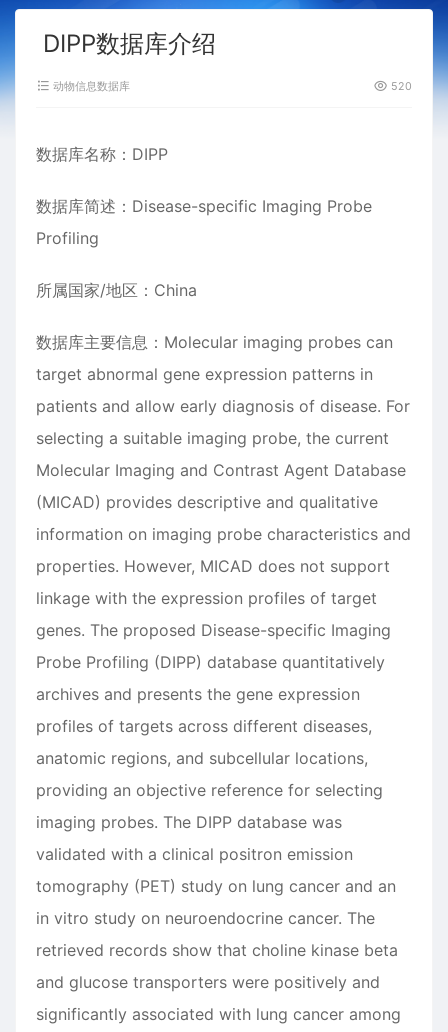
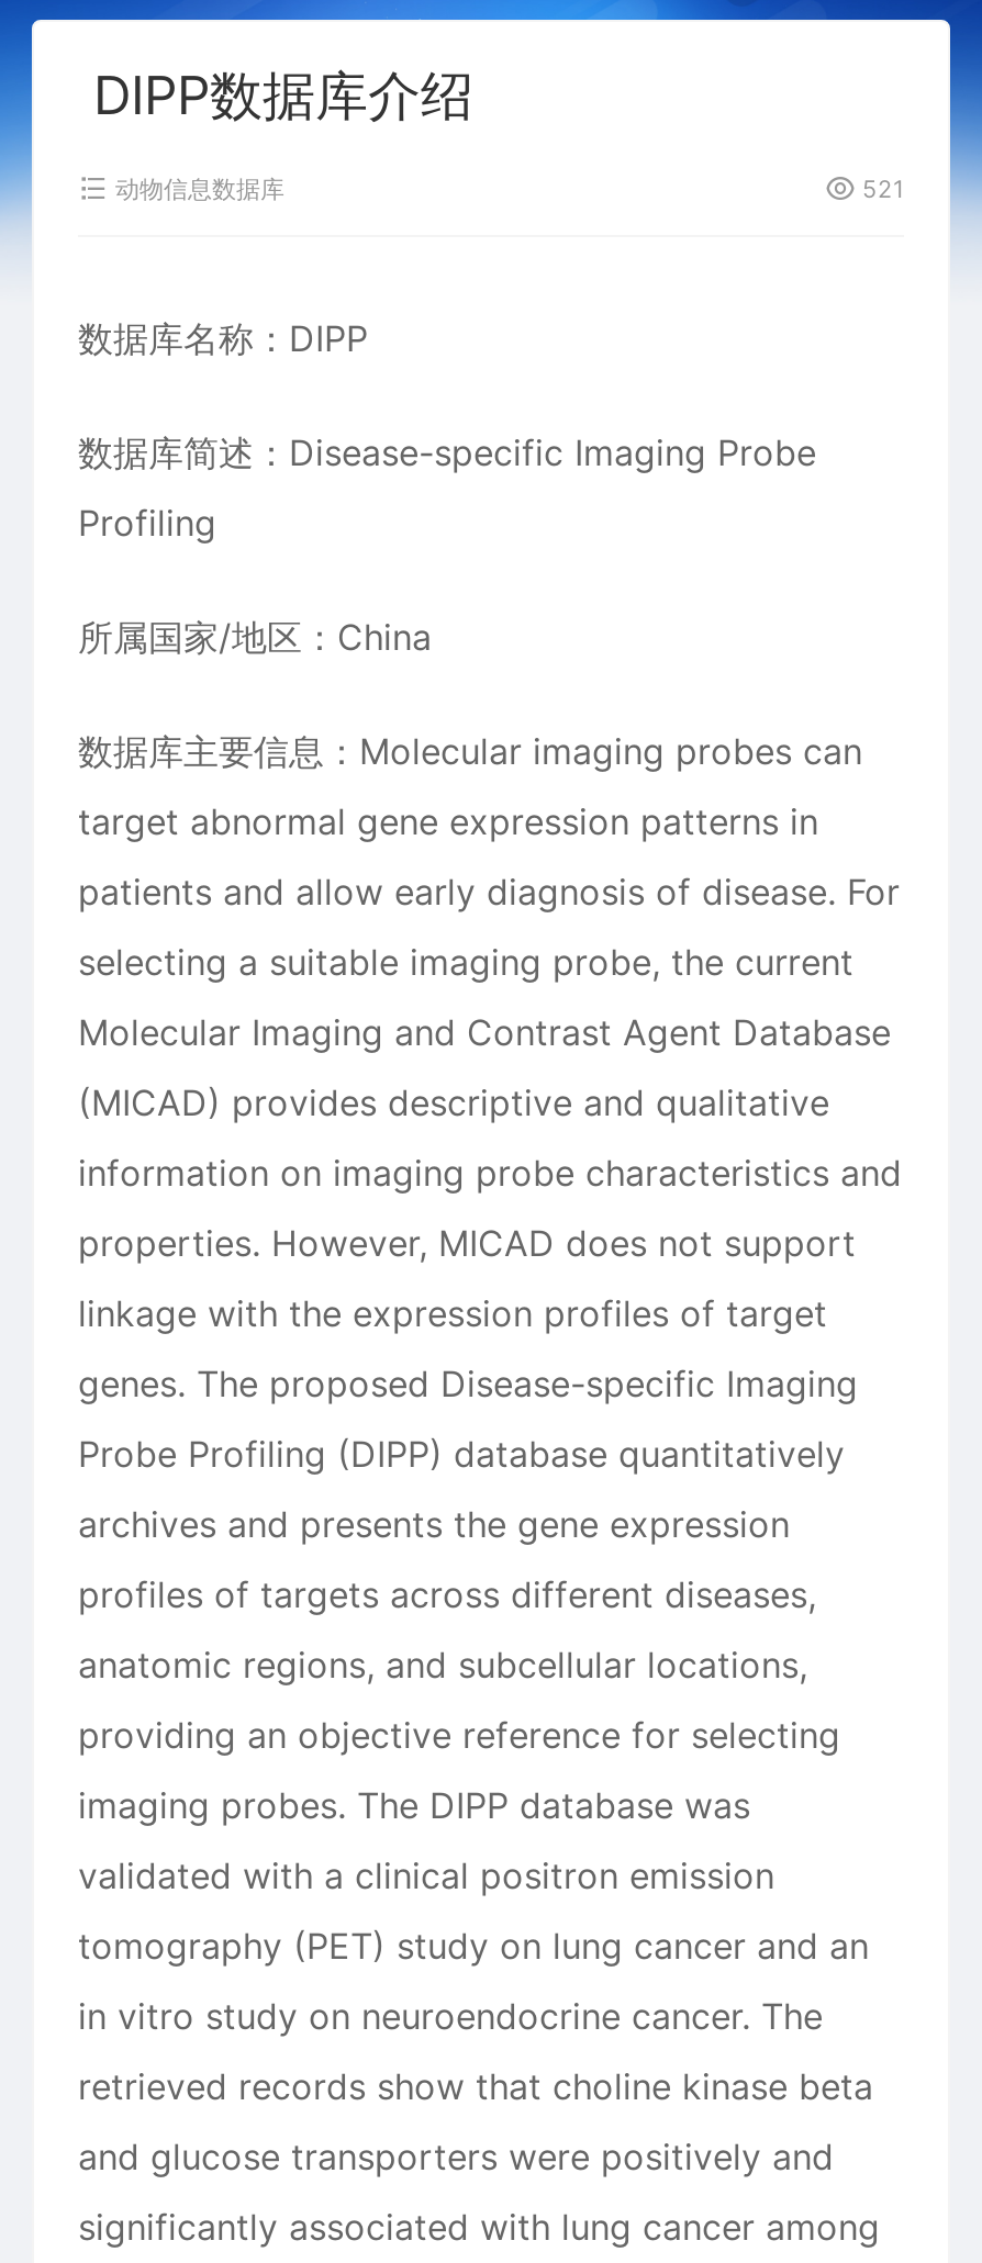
- 520
+ 521
